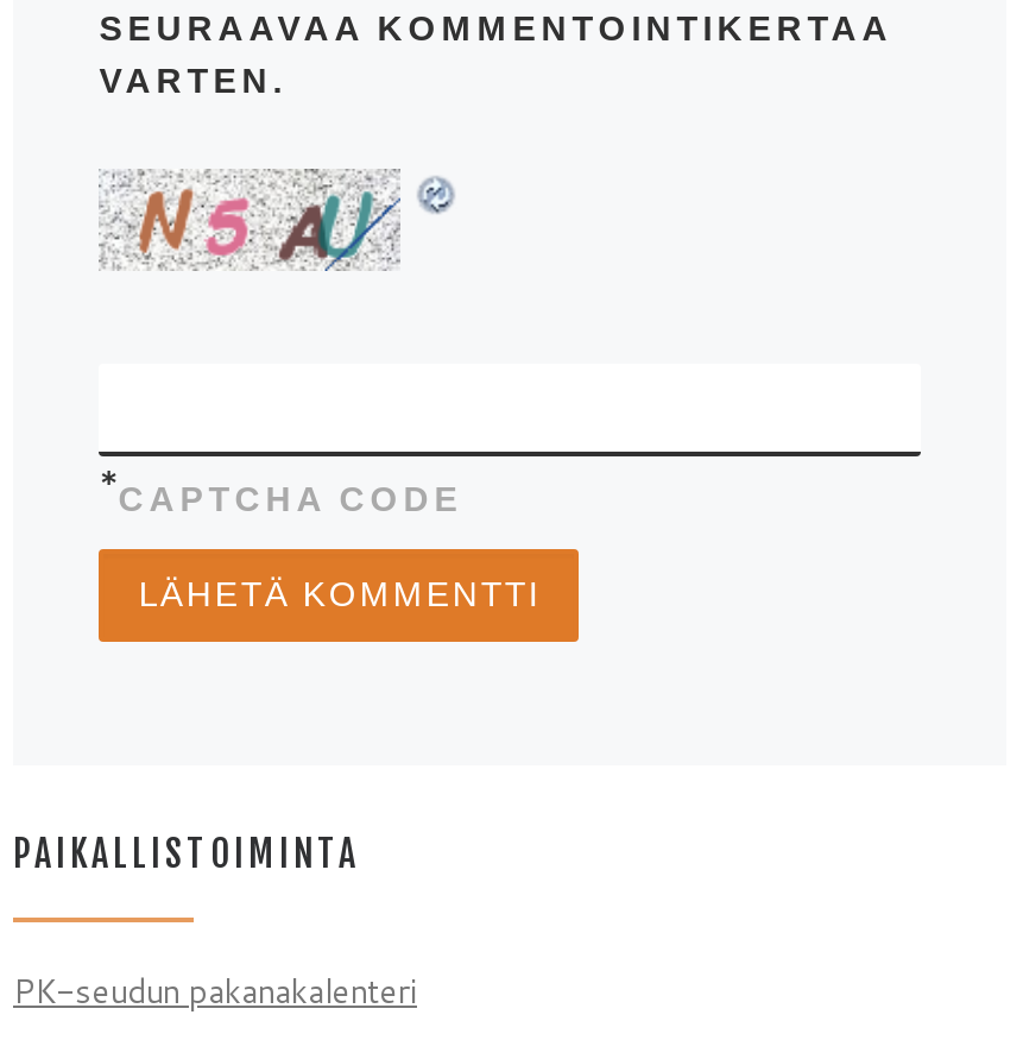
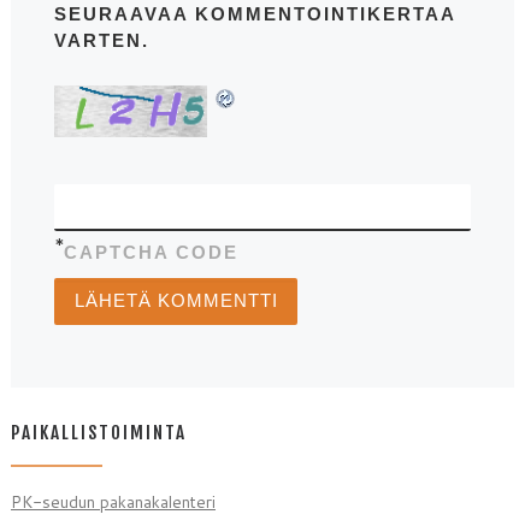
- [image]
+ [image]
